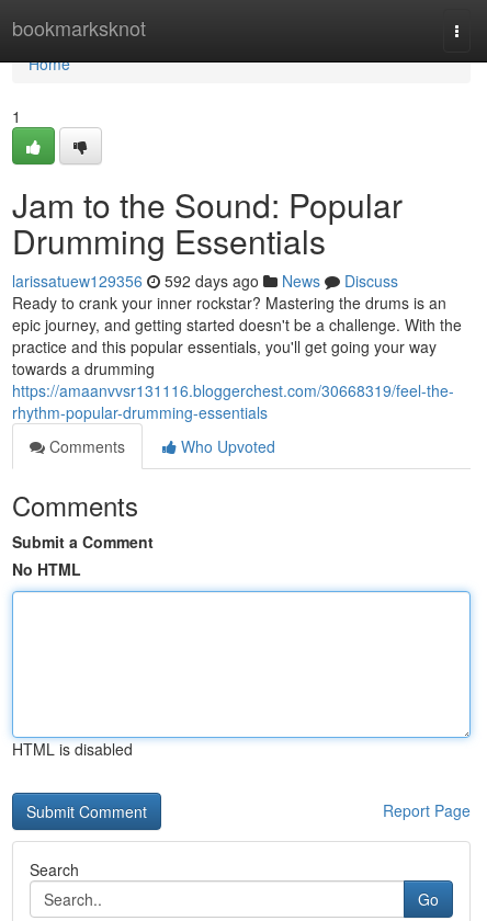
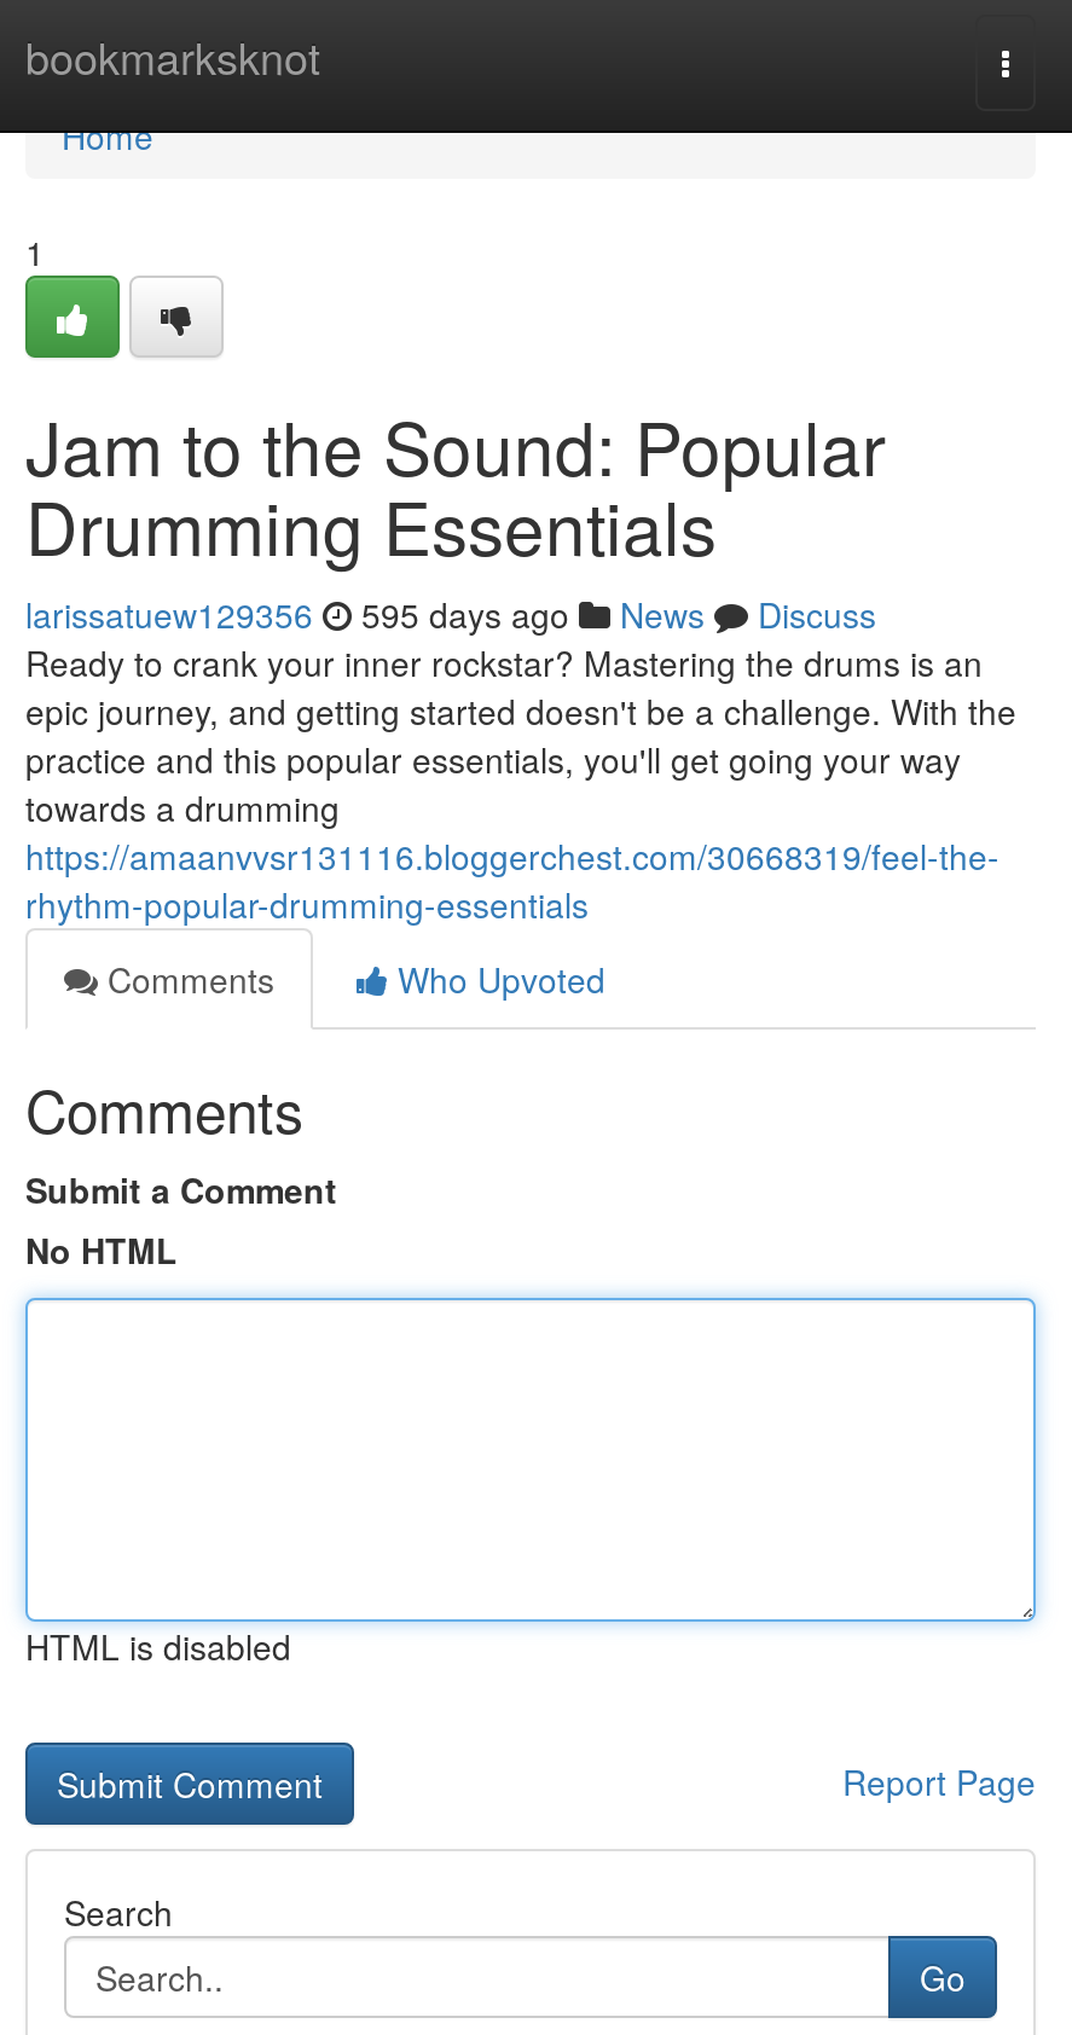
- larissatuew129356 592 days ago News Discuss
+ larissatuew129356 595 days ago News Discuss
